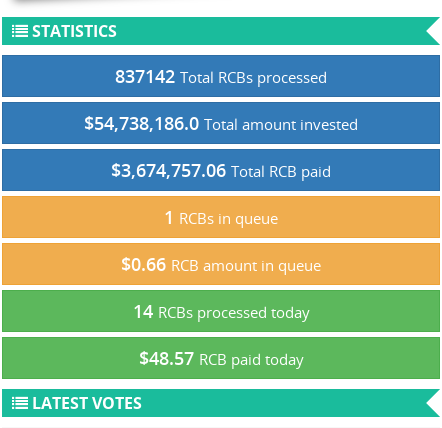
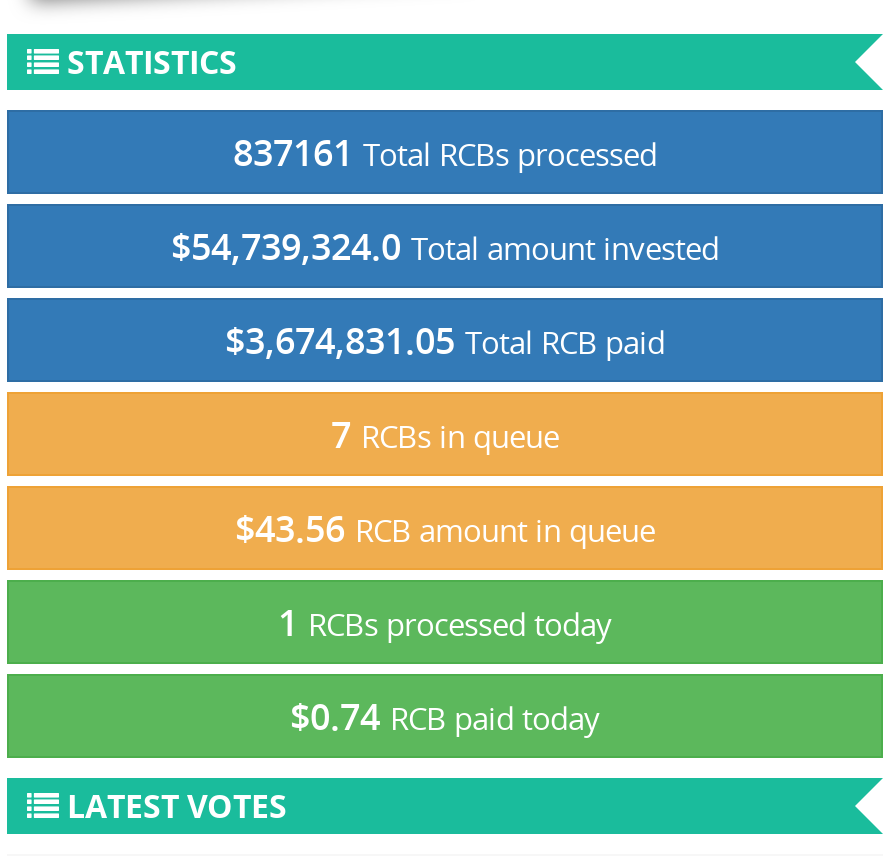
- 837142 Total RCBs processed
+ 837161 Total RCBs processed

- $54,738,186.0 Total amount invested
+ $54,739,324.0 Total amount invested

- $3,674,757.06 Total RCB paid
+ $3,674,831.05 Total RCB paid

- 1 RCBs in queue
+ 7 RCBs in queue

- $0.66 RCB amount in queue
+ $43.56 RCB amount in queue

- 14 RCBs processed today
+ 1 RCBs processed today

- $48.57 RCB paid today
+ $0.74 RCB paid today
